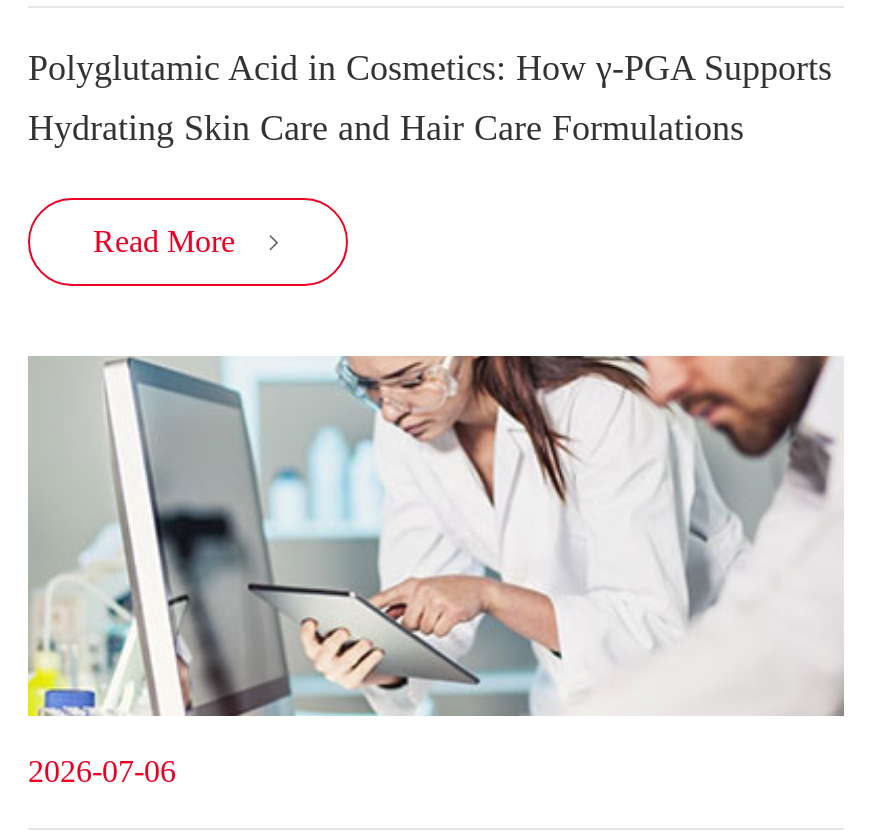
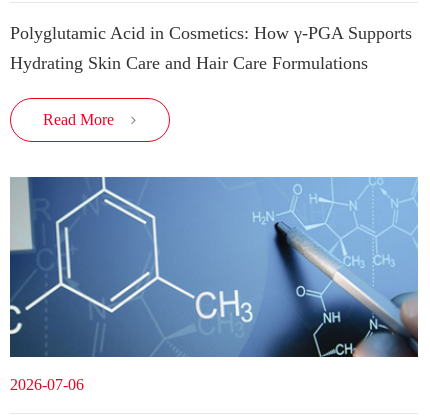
- [image]
+ [image]
